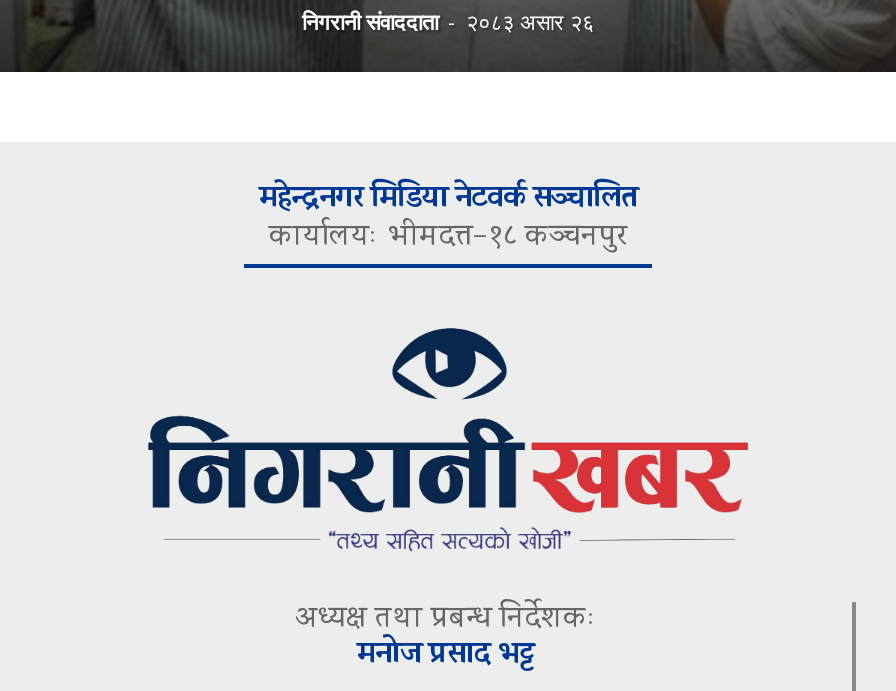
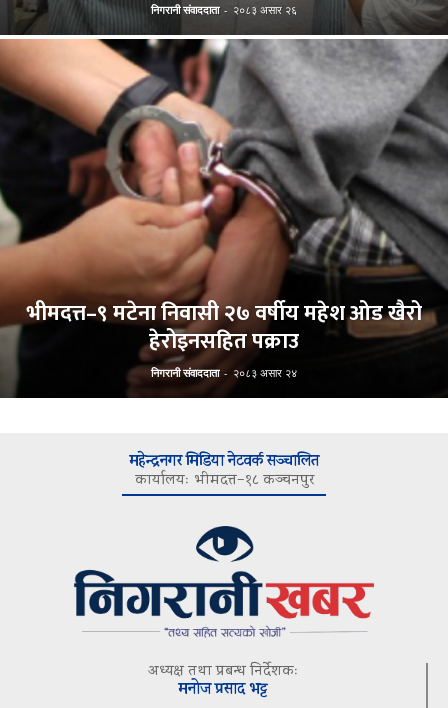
+ [image]
+ भीमदत्त–९ मटेना निवासी २७ वर्षीय महेश ओड खैरो
+ हेरोइनसहित पक्राउ
+ निगरानी संवाददाता - २०८३ असार २४
